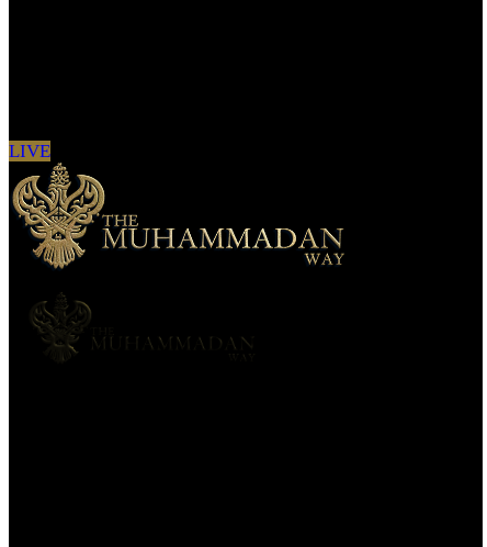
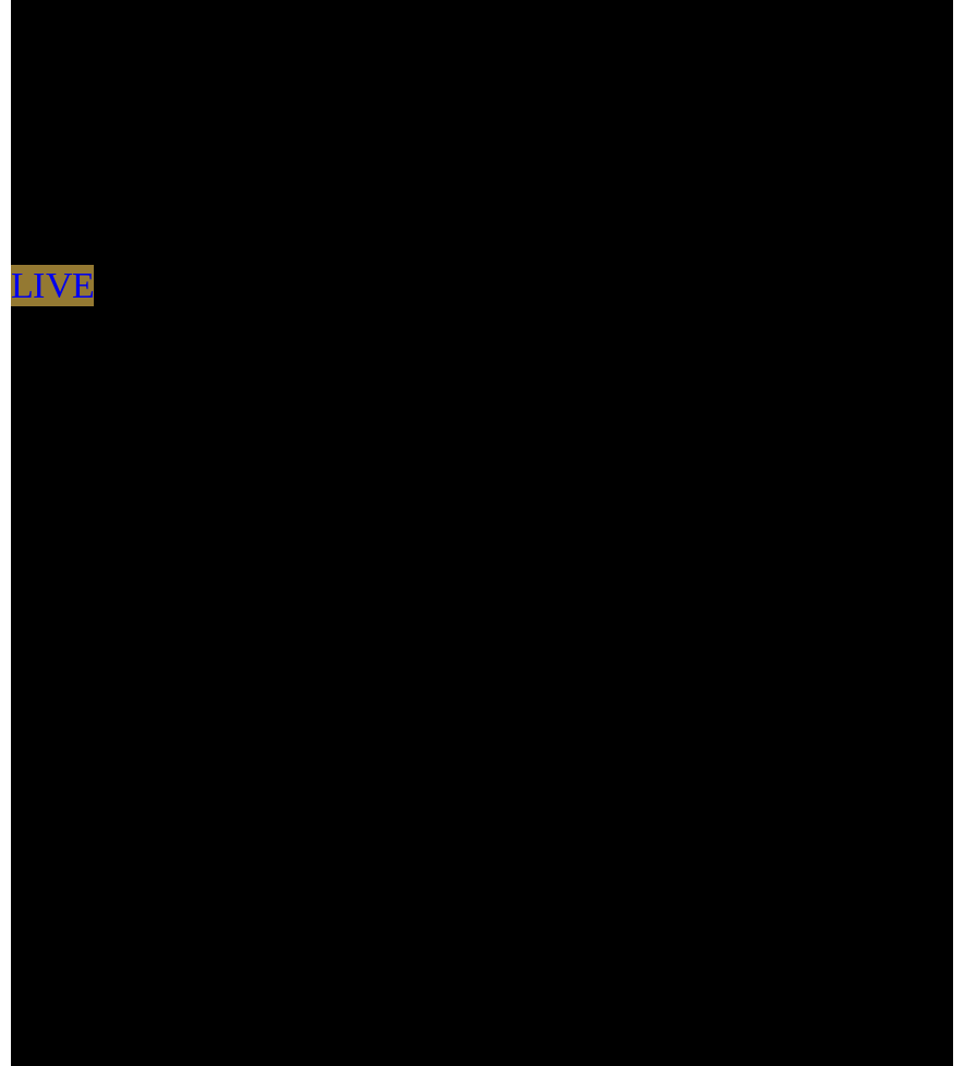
- [image]
